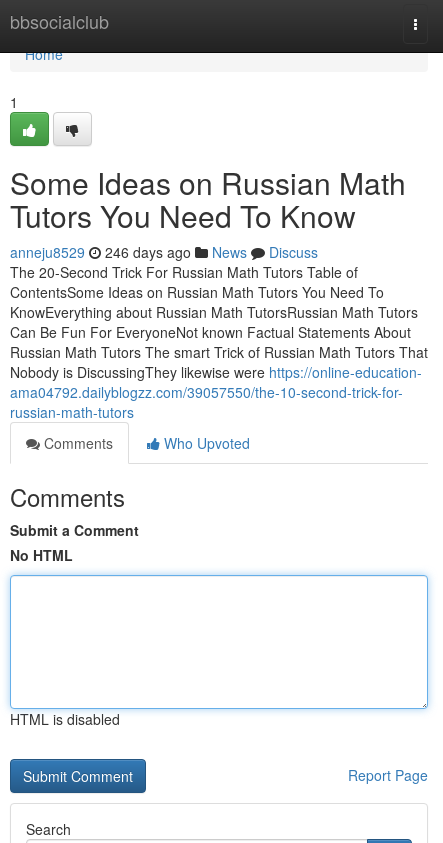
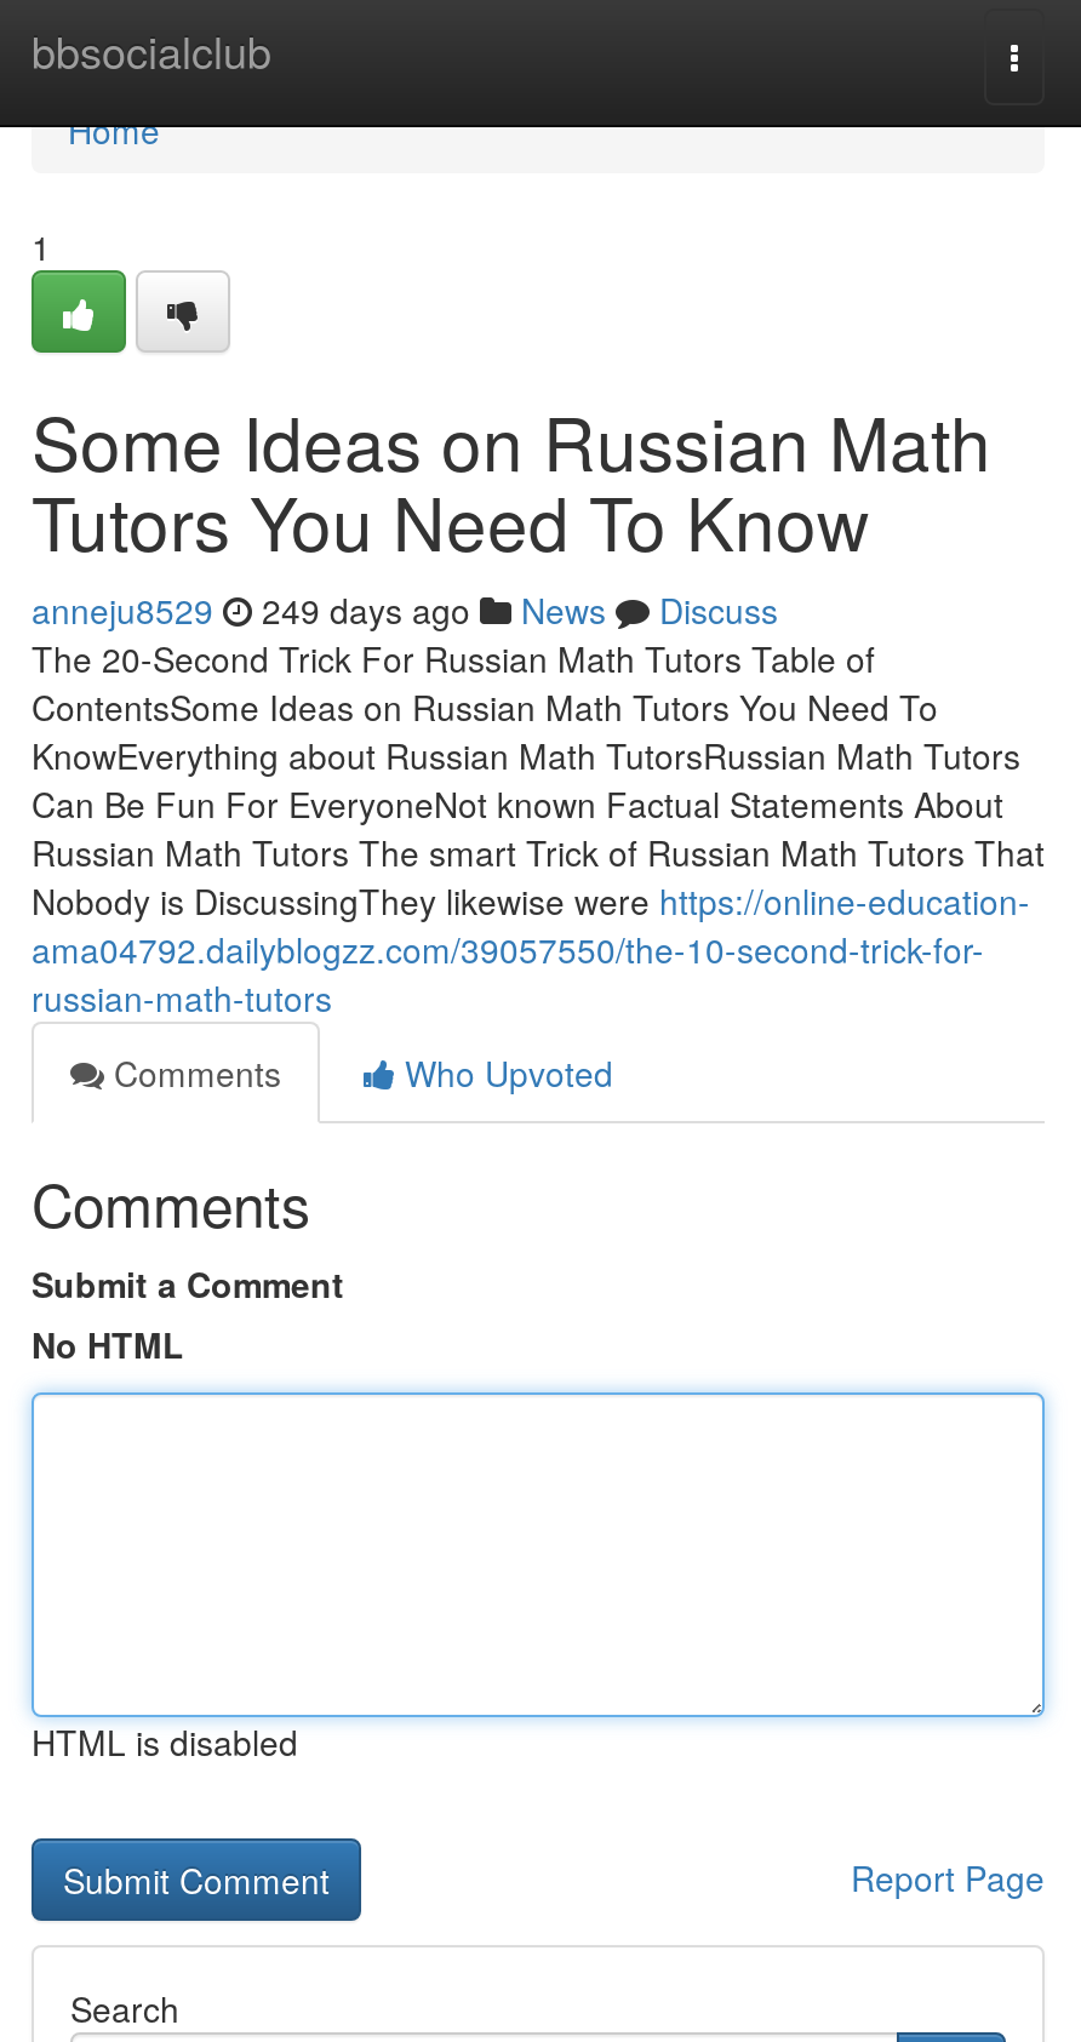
- anneju8529 246 days ago News Discuss
+ anneju8529 249 days ago News Discuss
